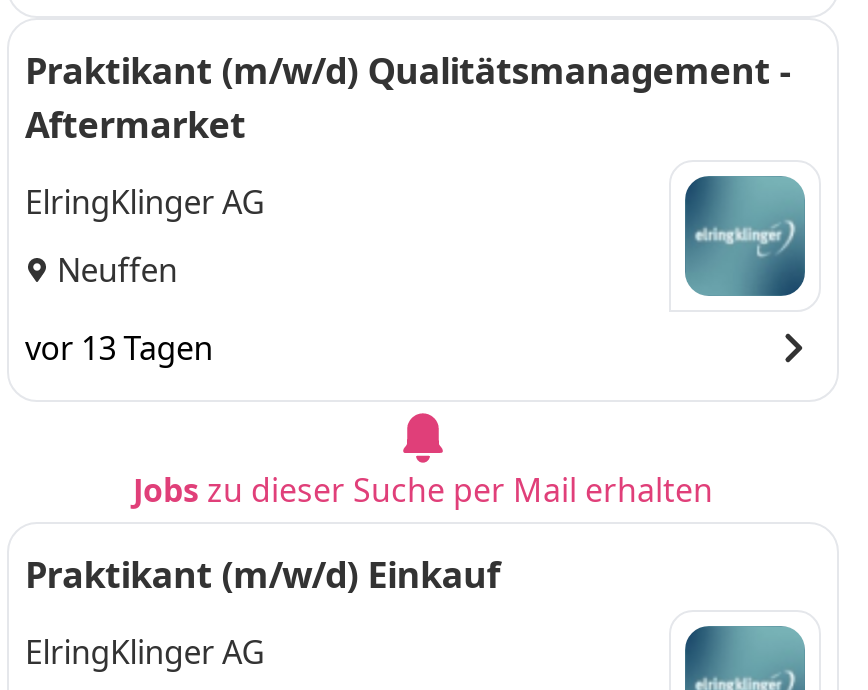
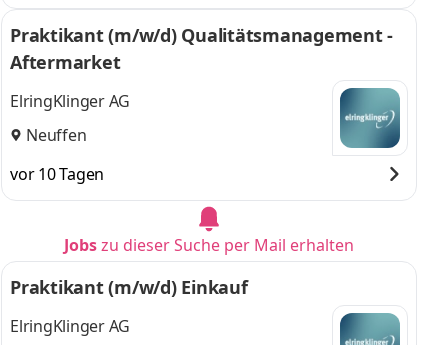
- vor 13 Tagen
+ vor 10 Tagen
